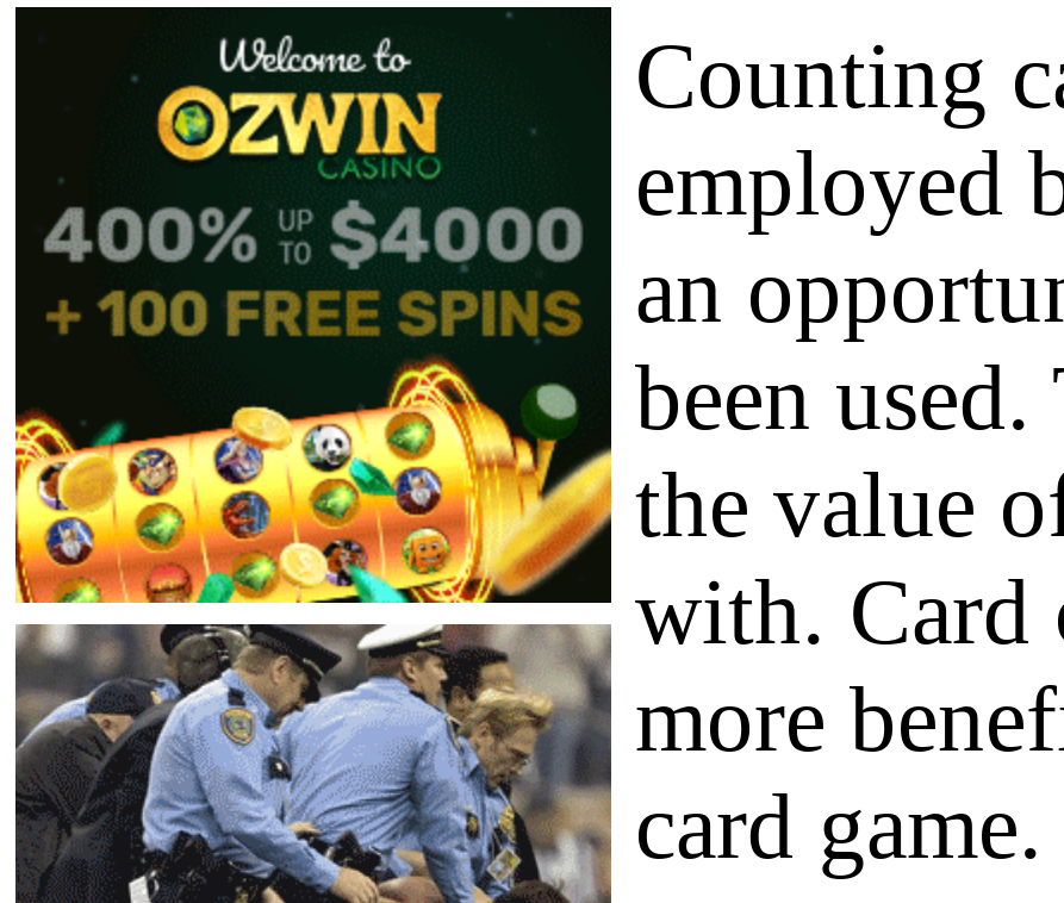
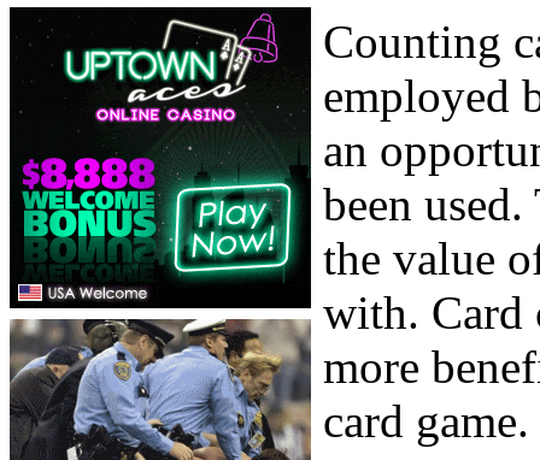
- [image]
+ [image]
